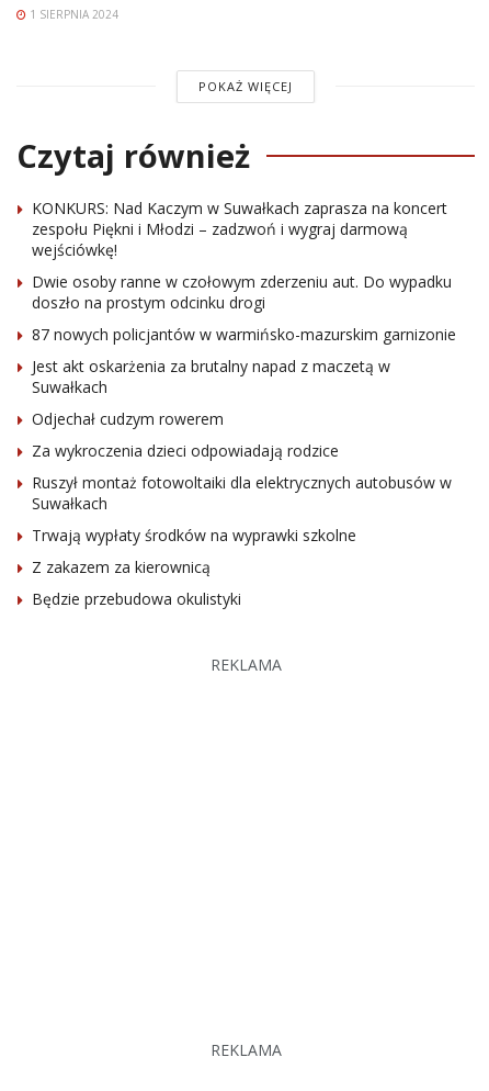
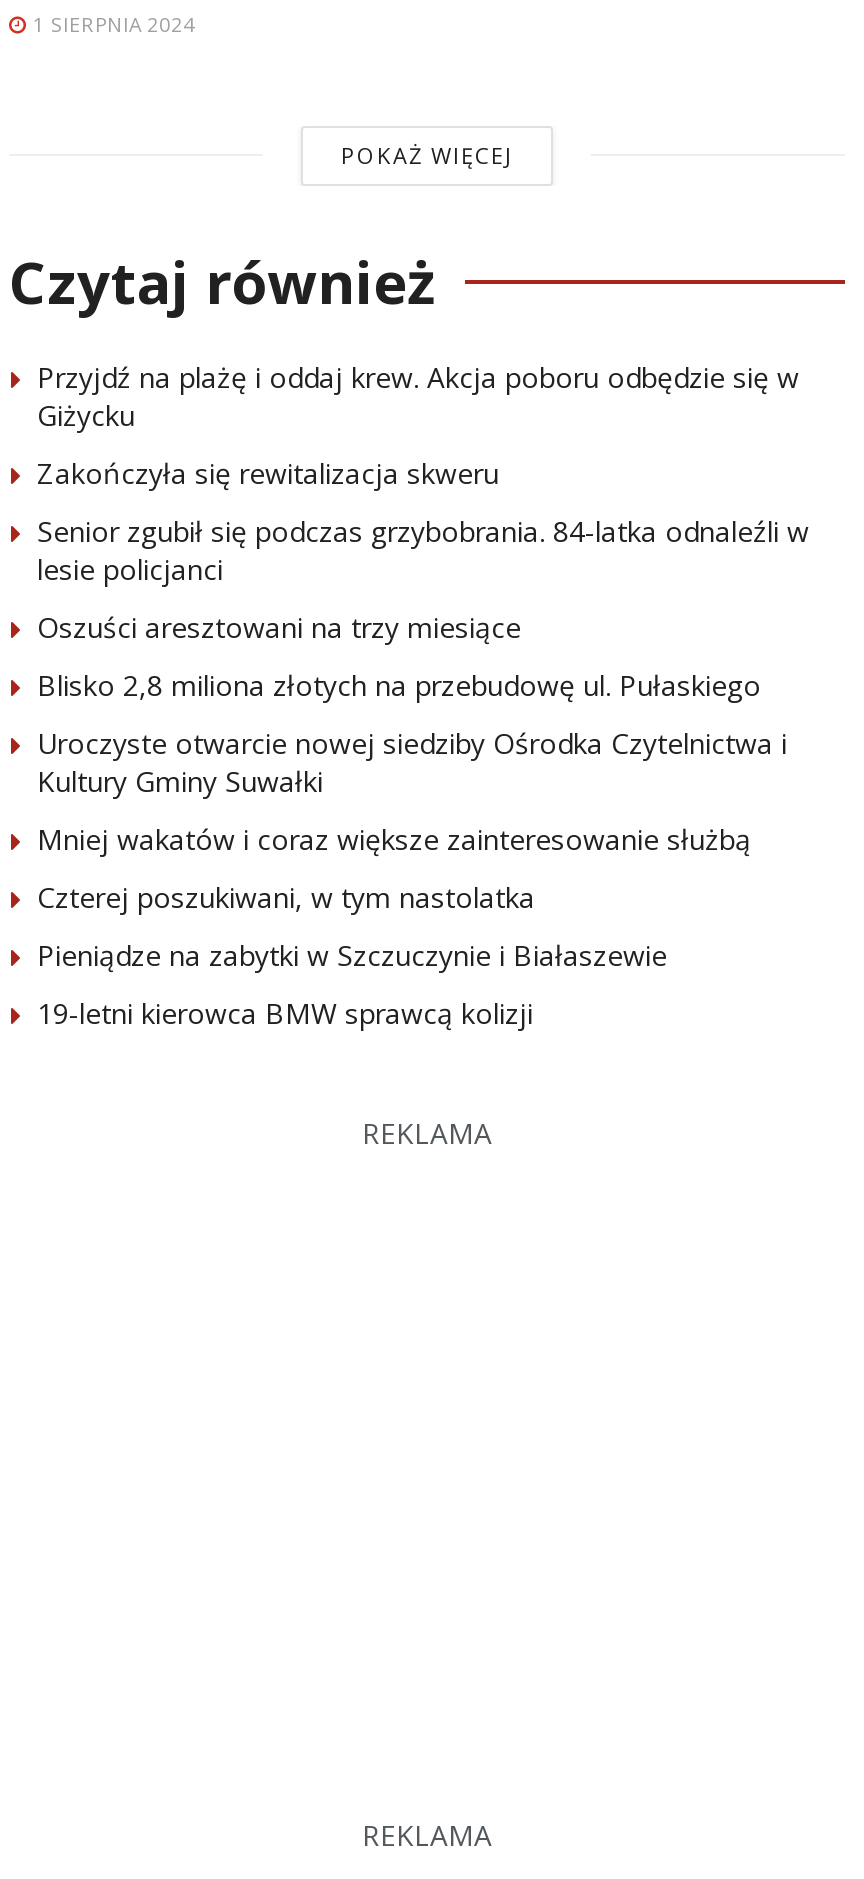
- KONKURS: Nad Kaczym w Suwałkach zaprasza na koncert
- zespołu Piękni i Młodzi – zadzwoń i wygraj darmową
- wejściówkę!
+ Przyjdź na plażę i oddaj krew. Akcja poboru odbędzie się w
+ Giżycku

- Dwie osoby ranne w czołowym zderzeniu aut. Do wypadku
- doszło na prostym odcinku drogi
+ Zakończyła się rewitalizacja skweru

- 87 nowych policjantów w warmińsko-mazurskim garnizonie
+ Senior zgubił się podczas grzybobrania. 84-latka odnaleźli w
+ lesie policjanci

- Jest akt oskarżenia za brutalny napad z maczetą w
- Suwałkach
+ Oszuści aresztowani na trzy miesiące

- Odjechał cudzym rowerem
+ Blisko 2,8 miliona złotych na przebudowę ul. Pułaskiego

- Za wykroczenia dzieci odpowiadają rodzice
+ Uroczyste otwarcie nowej siedziby Ośrodka Czytelnictwa i
+ Kultury Gminy Suwałki

- Ruszył montaż fotowoltaiki dla elektrycznych autobusów w
- Suwałkach
+ Mniej wakatów i coraz większe zainteresowanie służbą

- Trwają wypłaty środków na wyprawki szkolne
+ Czterej poszukiwani, w tym nastolatka

- Z zakazem za kierownicą
+ Pieniądze na zabytki w Szczuczynie i Białaszewie

- Będzie przebudowa okulistyki
+ 19-letni kierowca BMW sprawcą kolizji
